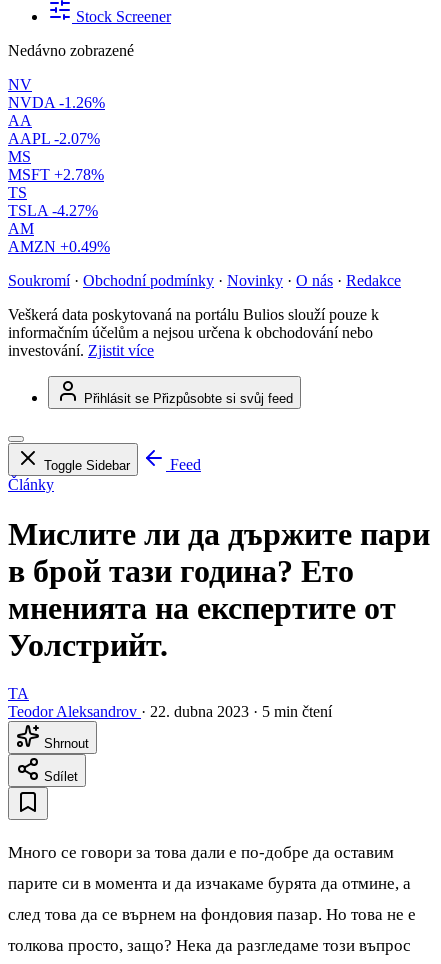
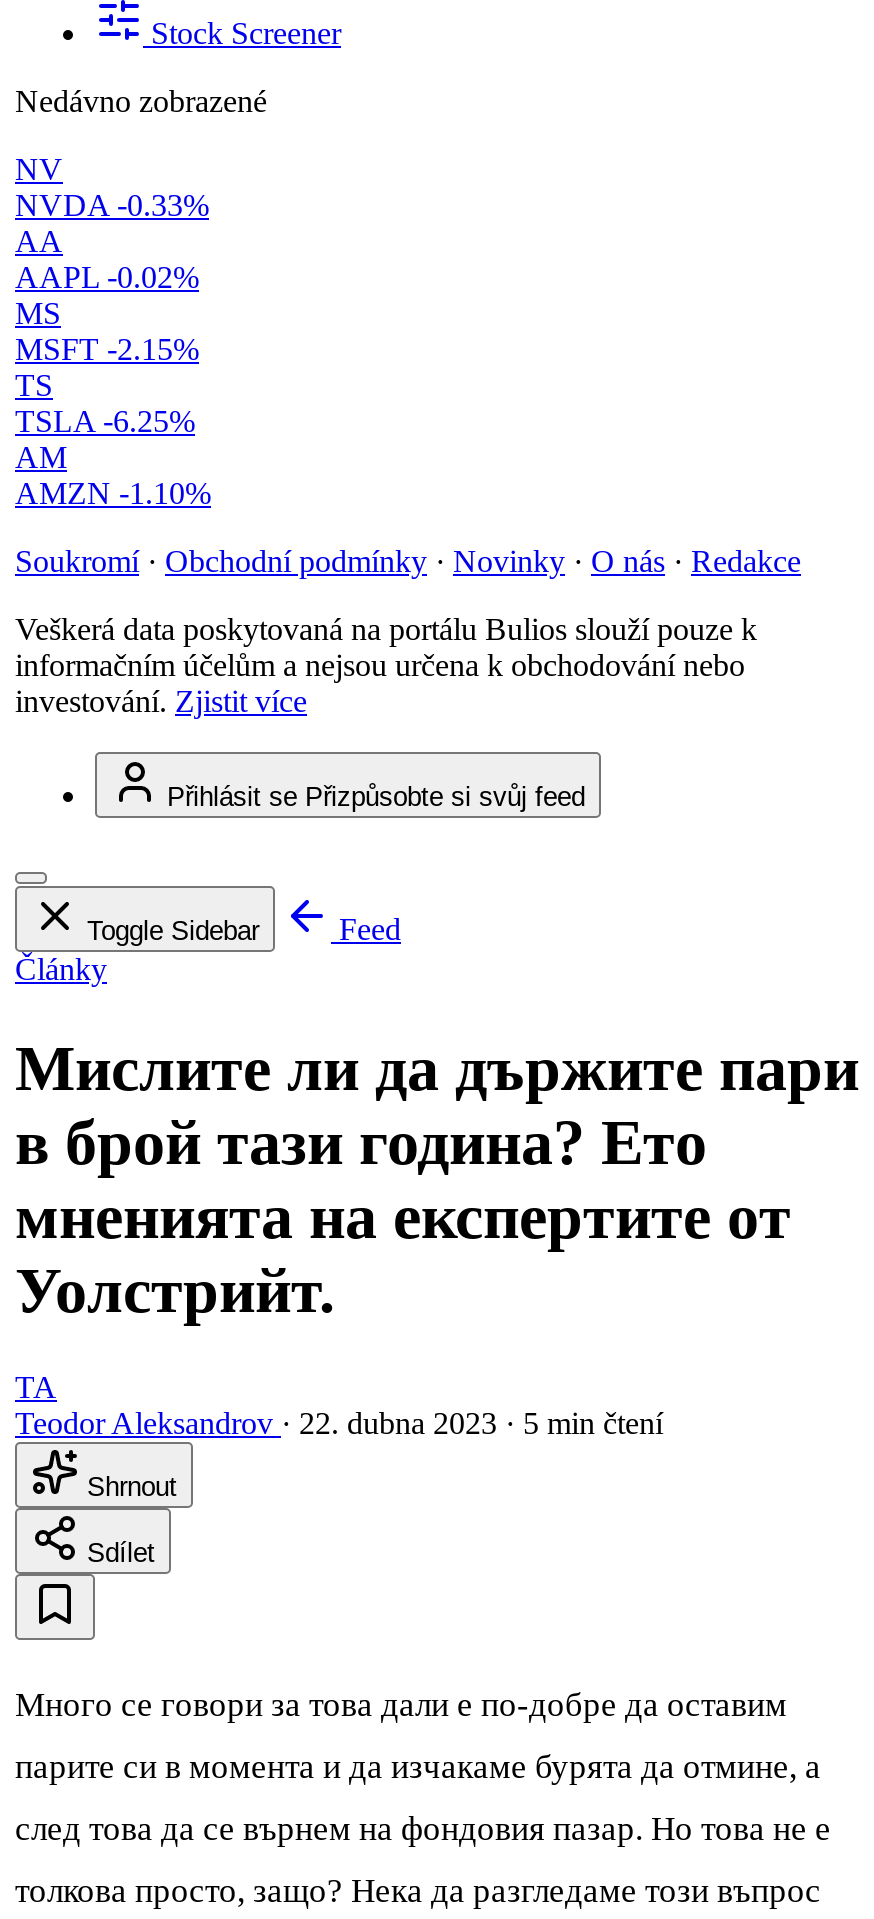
- NVDA -1.26%
+ NVDA -0.33%

- AAPL -2.07%
+ AAPL -0.02%

- MSFT +2.78%
+ MSFT -2.15%

- TSLA -4.27%
+ TSLA -6.25%

- AMZN +0.49%
+ AMZN -1.10%
